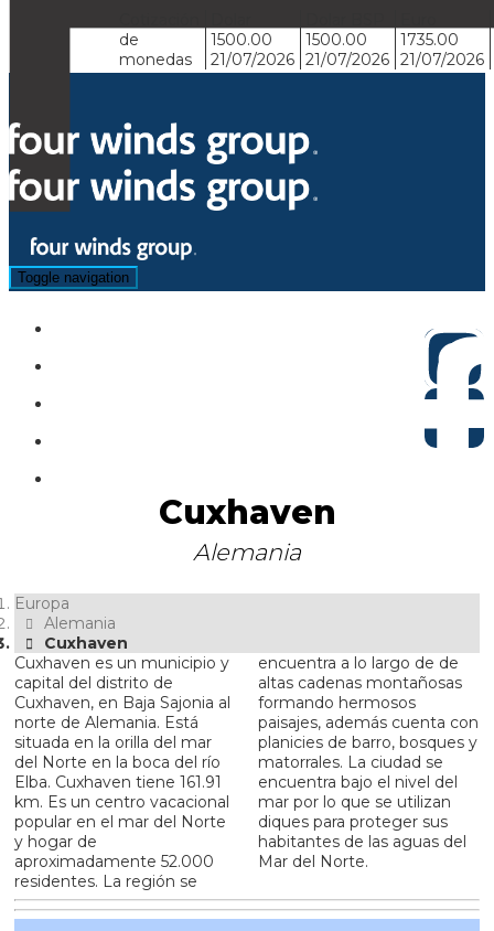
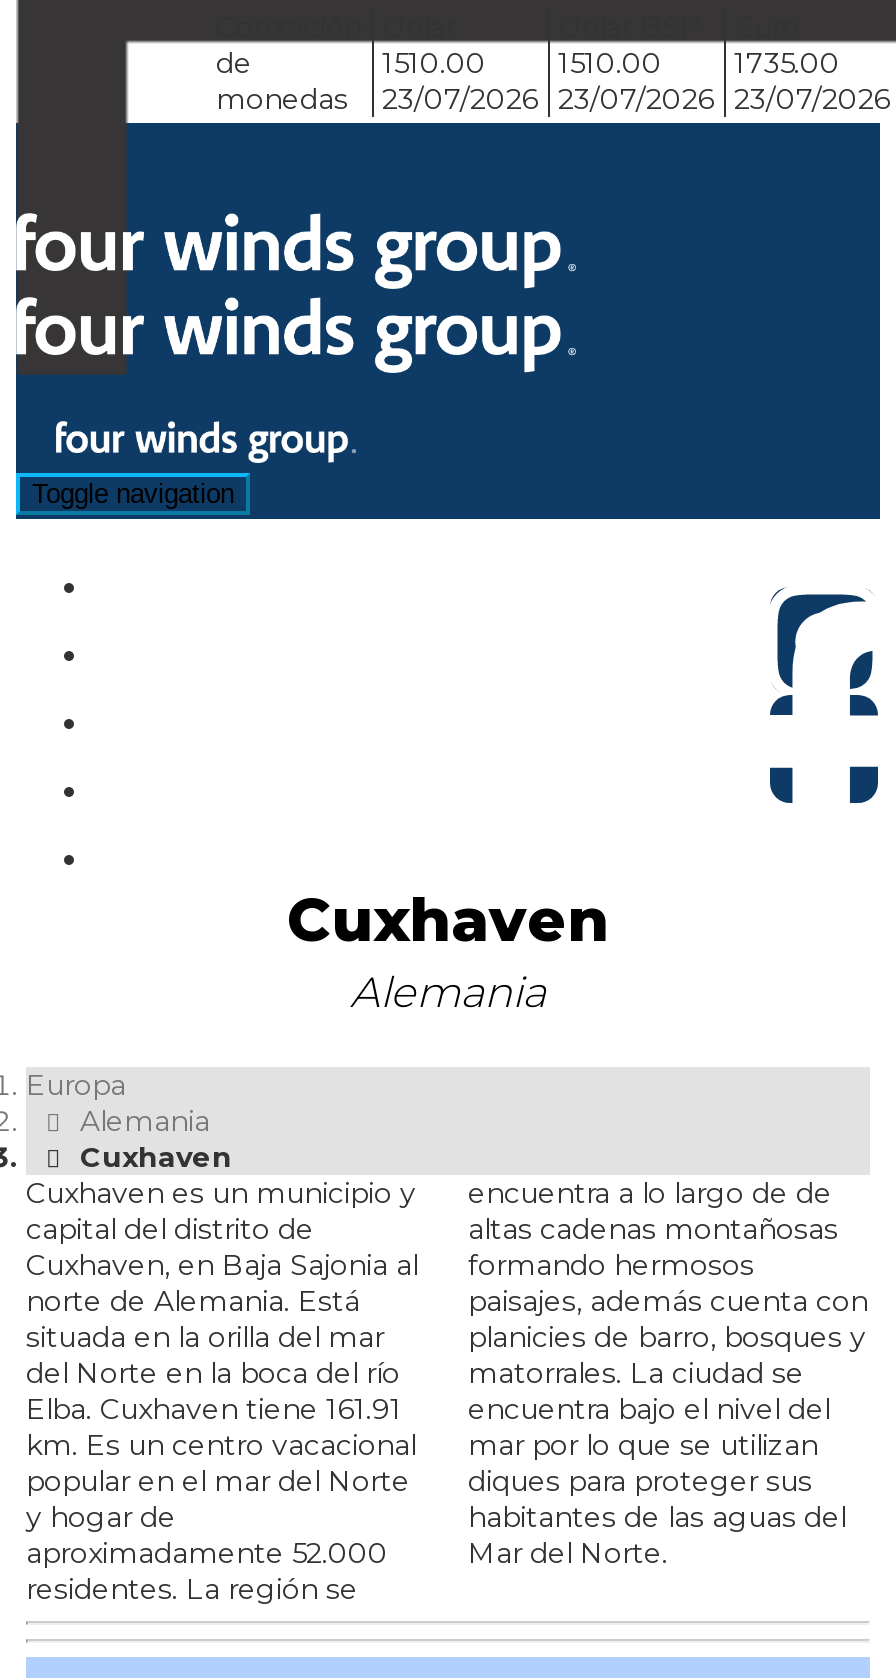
- 1500.00
+ 1510.00

- 1500.00
+ 1510.00

- 21/07/2026
+ 23/07/2026

- 21/07/2026
+ 23/07/2026

- 21/07/2026
+ 23/07/2026
